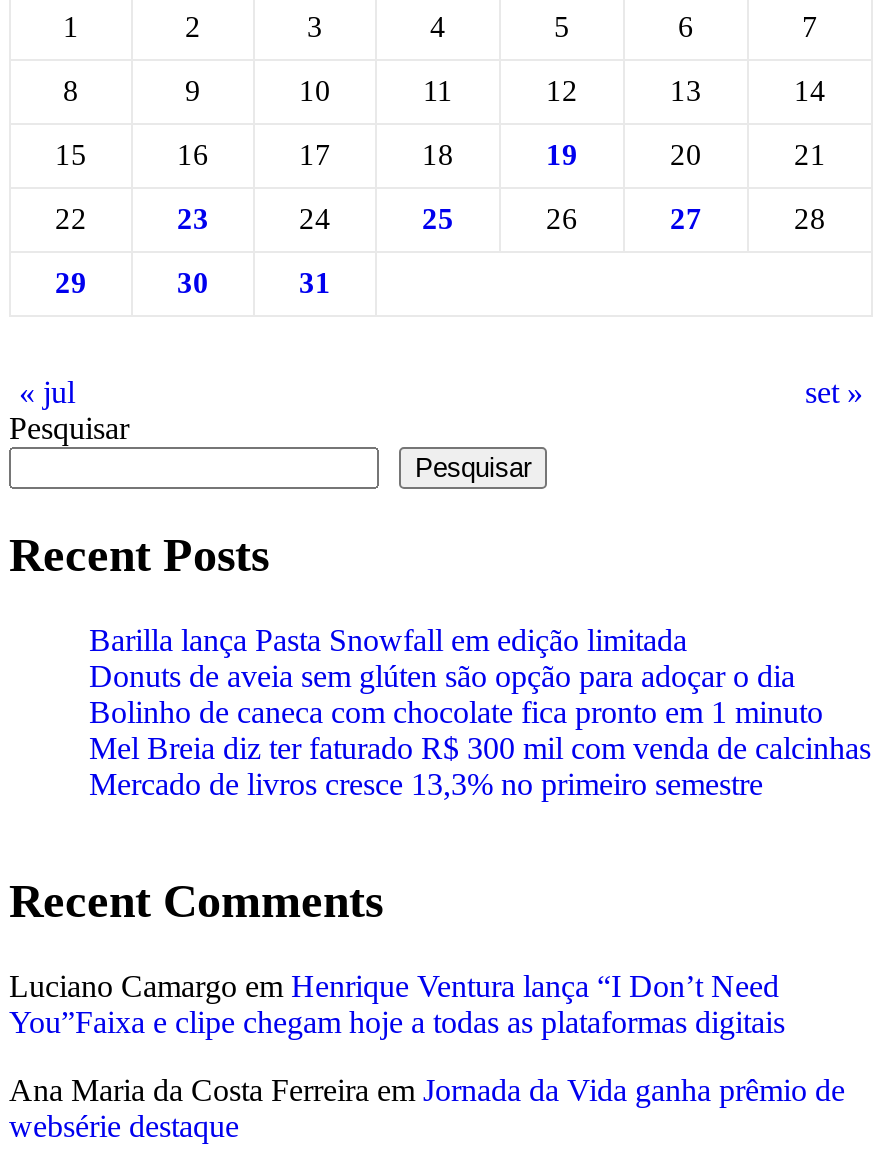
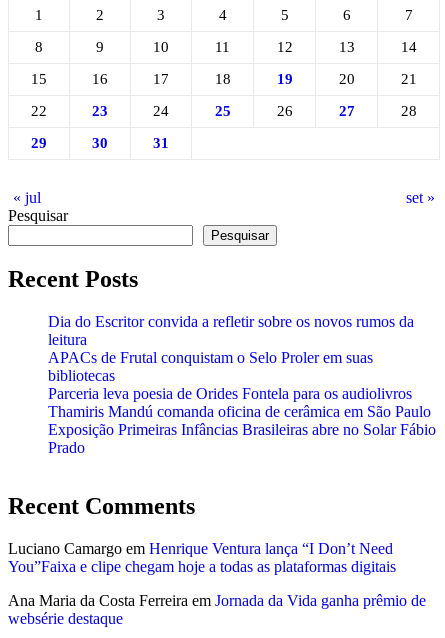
- Barilla lança Pasta Snowfall em edição limitada
- Donuts de aveia sem glúten são opção para adoçar o dia
- Bolinho de caneca com chocolate fica pronto em 1 minuto
- Mel Breia diz ter faturado R$ 300 mil com venda de calcinhas
- Mercado de livros cresce 13,3% no primeiro semestre
+ Dia do Escritor convida a refletir sobre os novos rumos da
+ leitura
+ APACs de Frutal conquistam o Selo Proler em suas
+ bibliotecas
+ Parceria leva poesia de Orides Fontela para os audiolivros
+ Thamiris Mandú comanda oficina de cerâmica em São Paulo
+ Exposição Primeiras Infâncias Brasileiras abre no Solar Fábio
+ Prado
